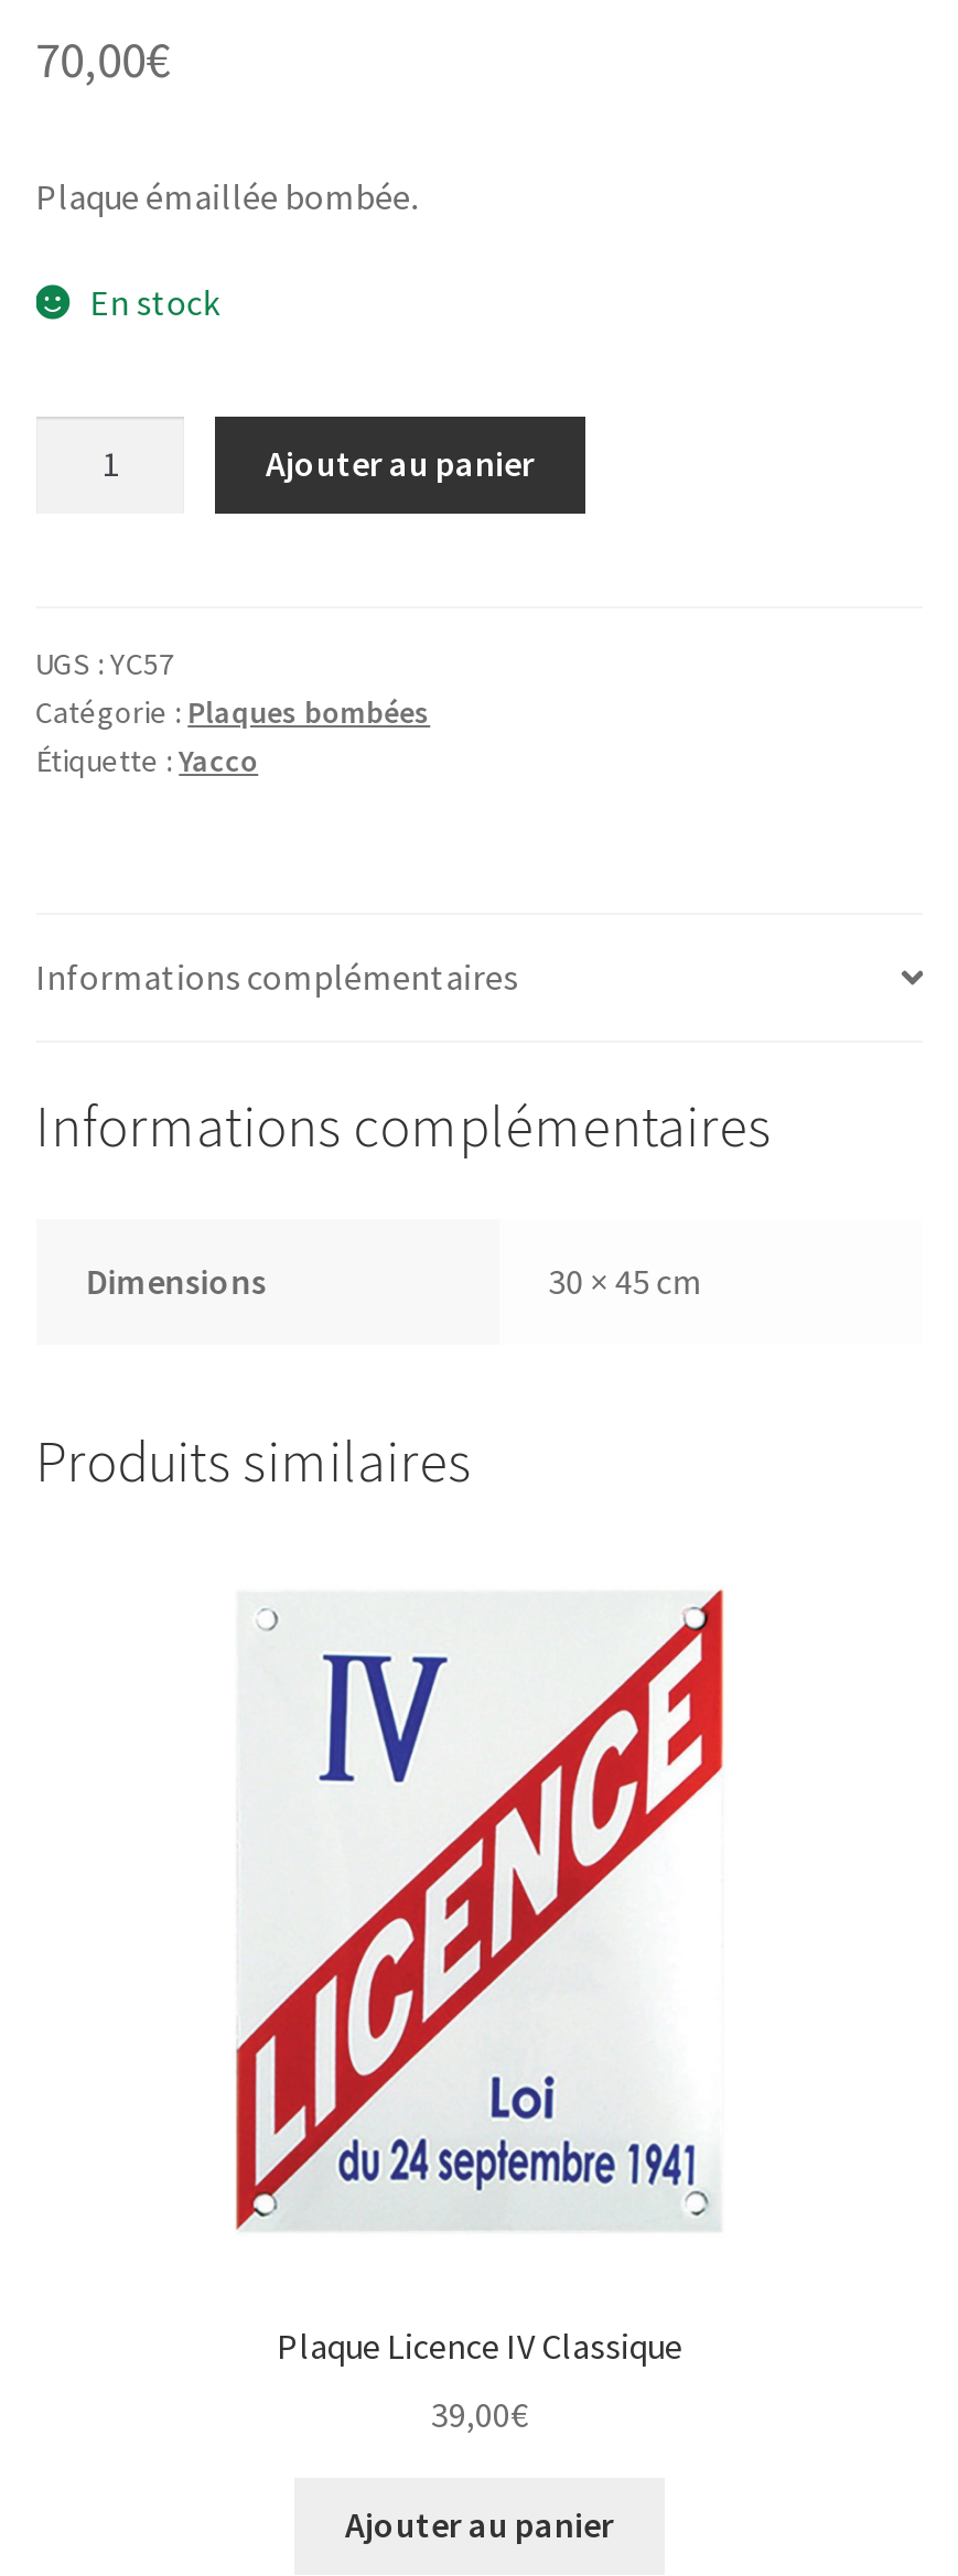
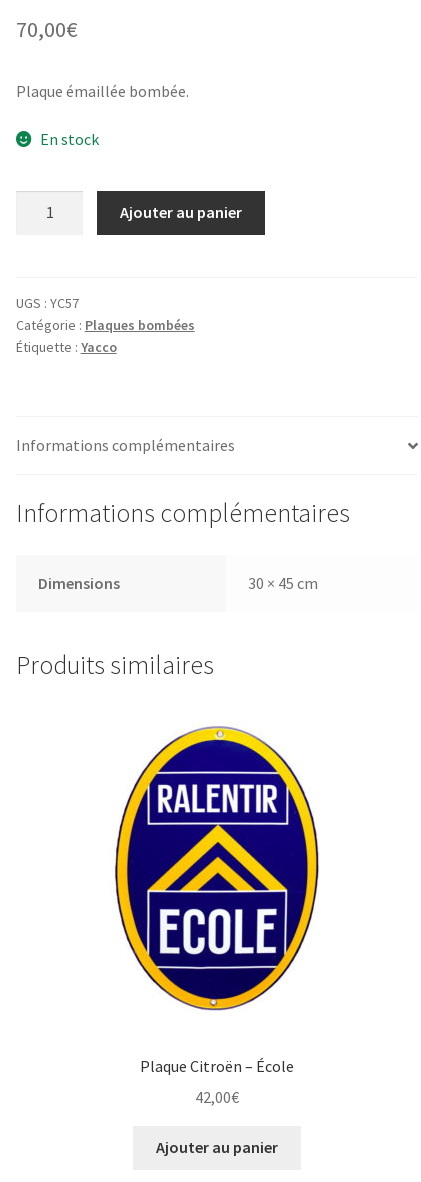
- [image]
+ [image]

- Plaque Licence IV Classique
+ Plaque Citroën – École

- 39,00€
+ 42,00€
